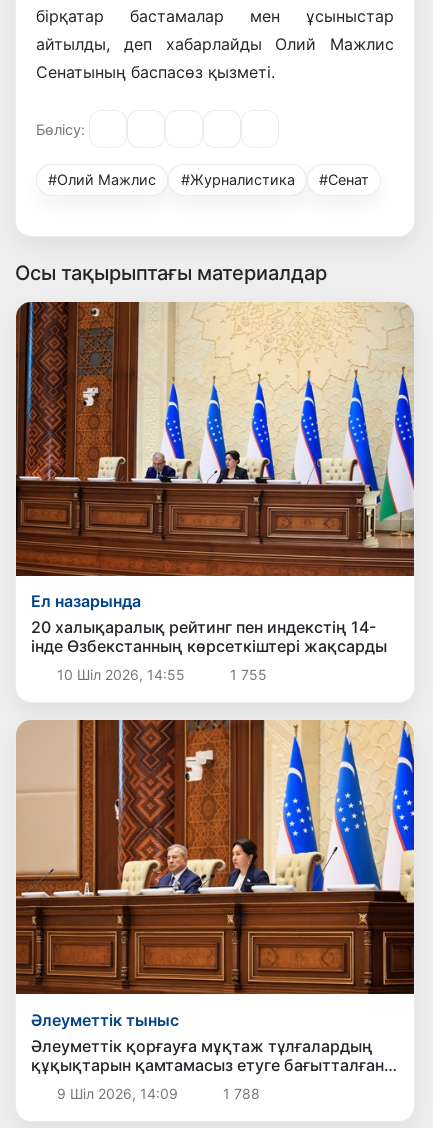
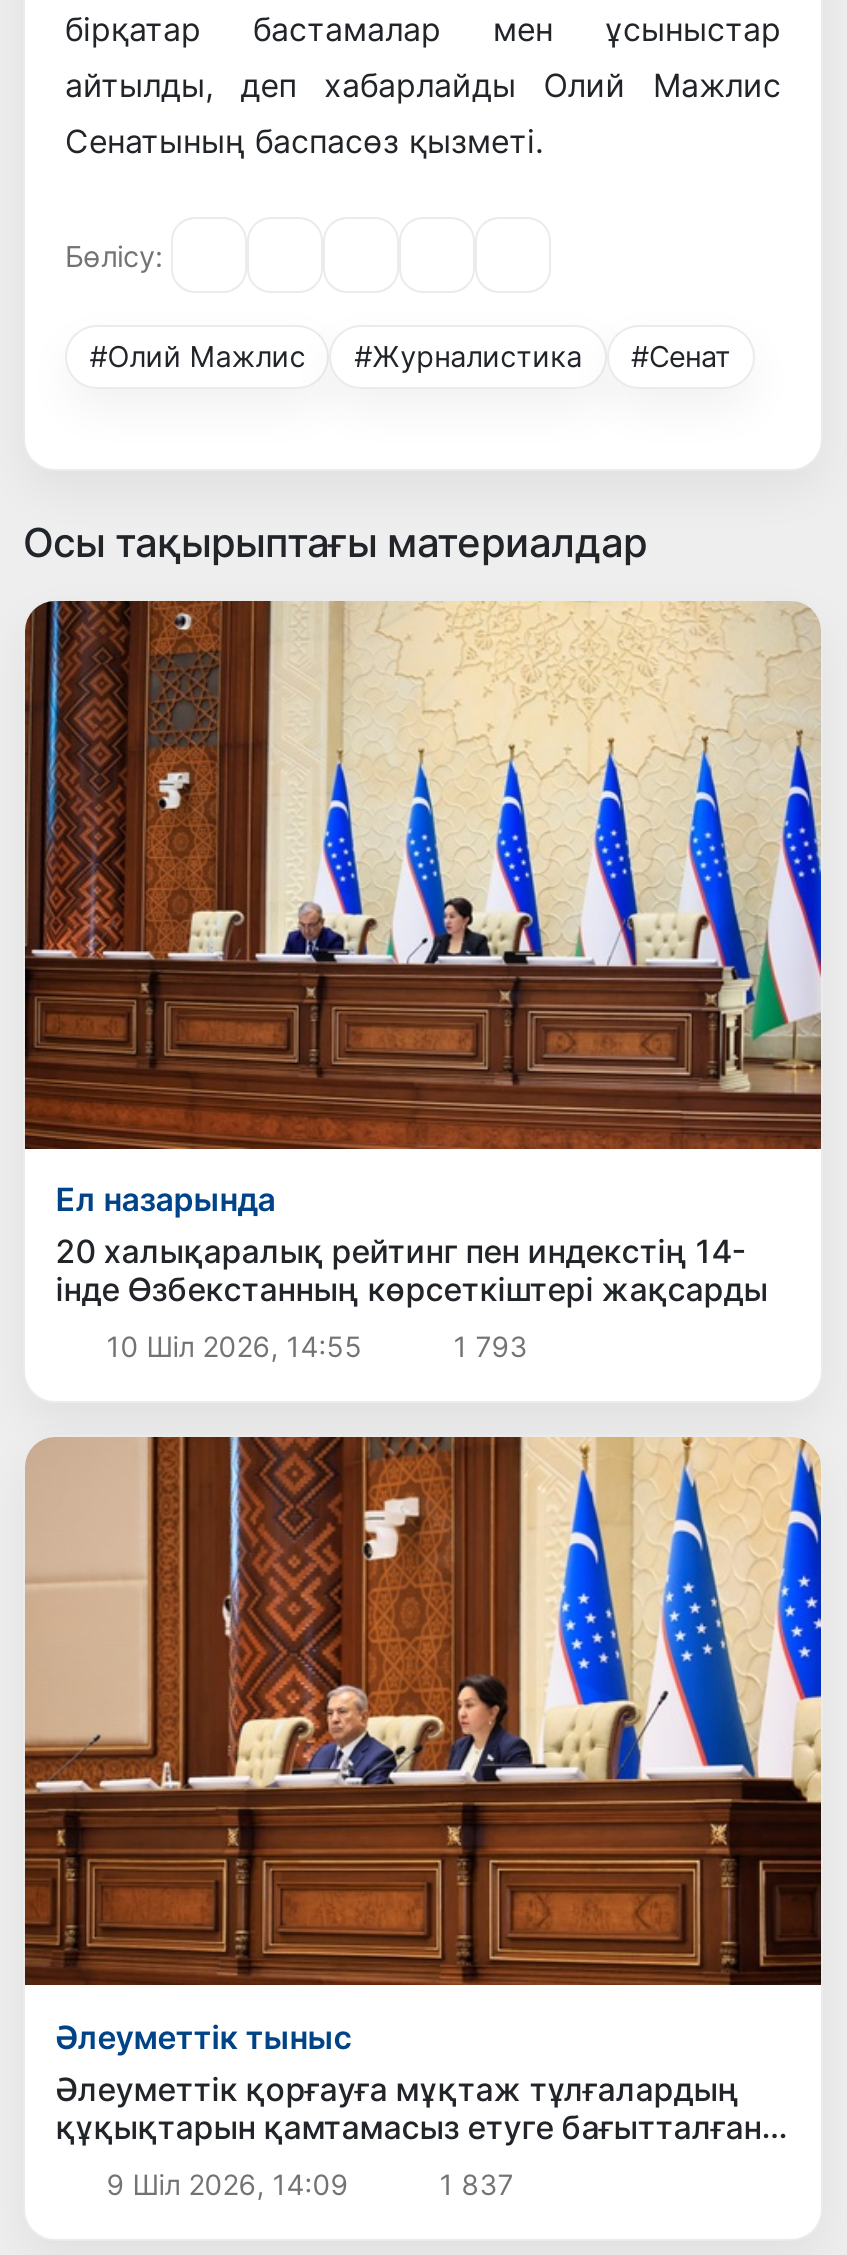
- 1 755
+ 1 793

- 1 788
+ 1 837
